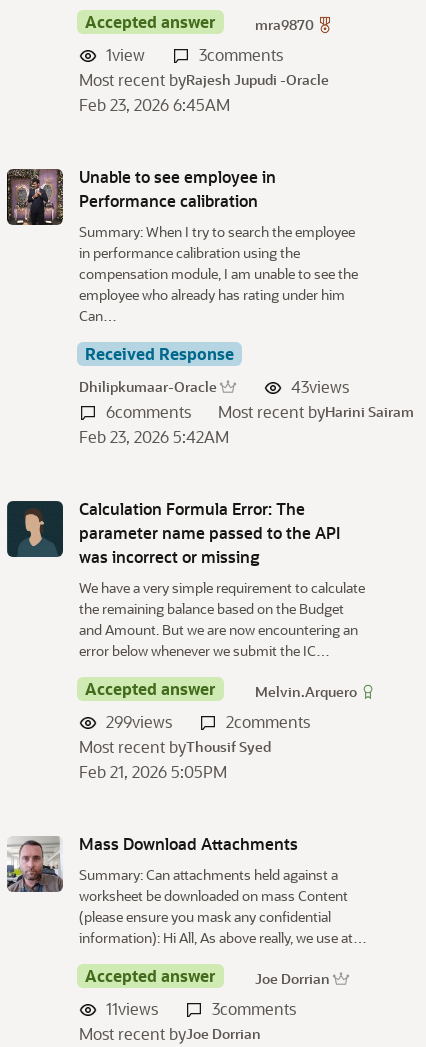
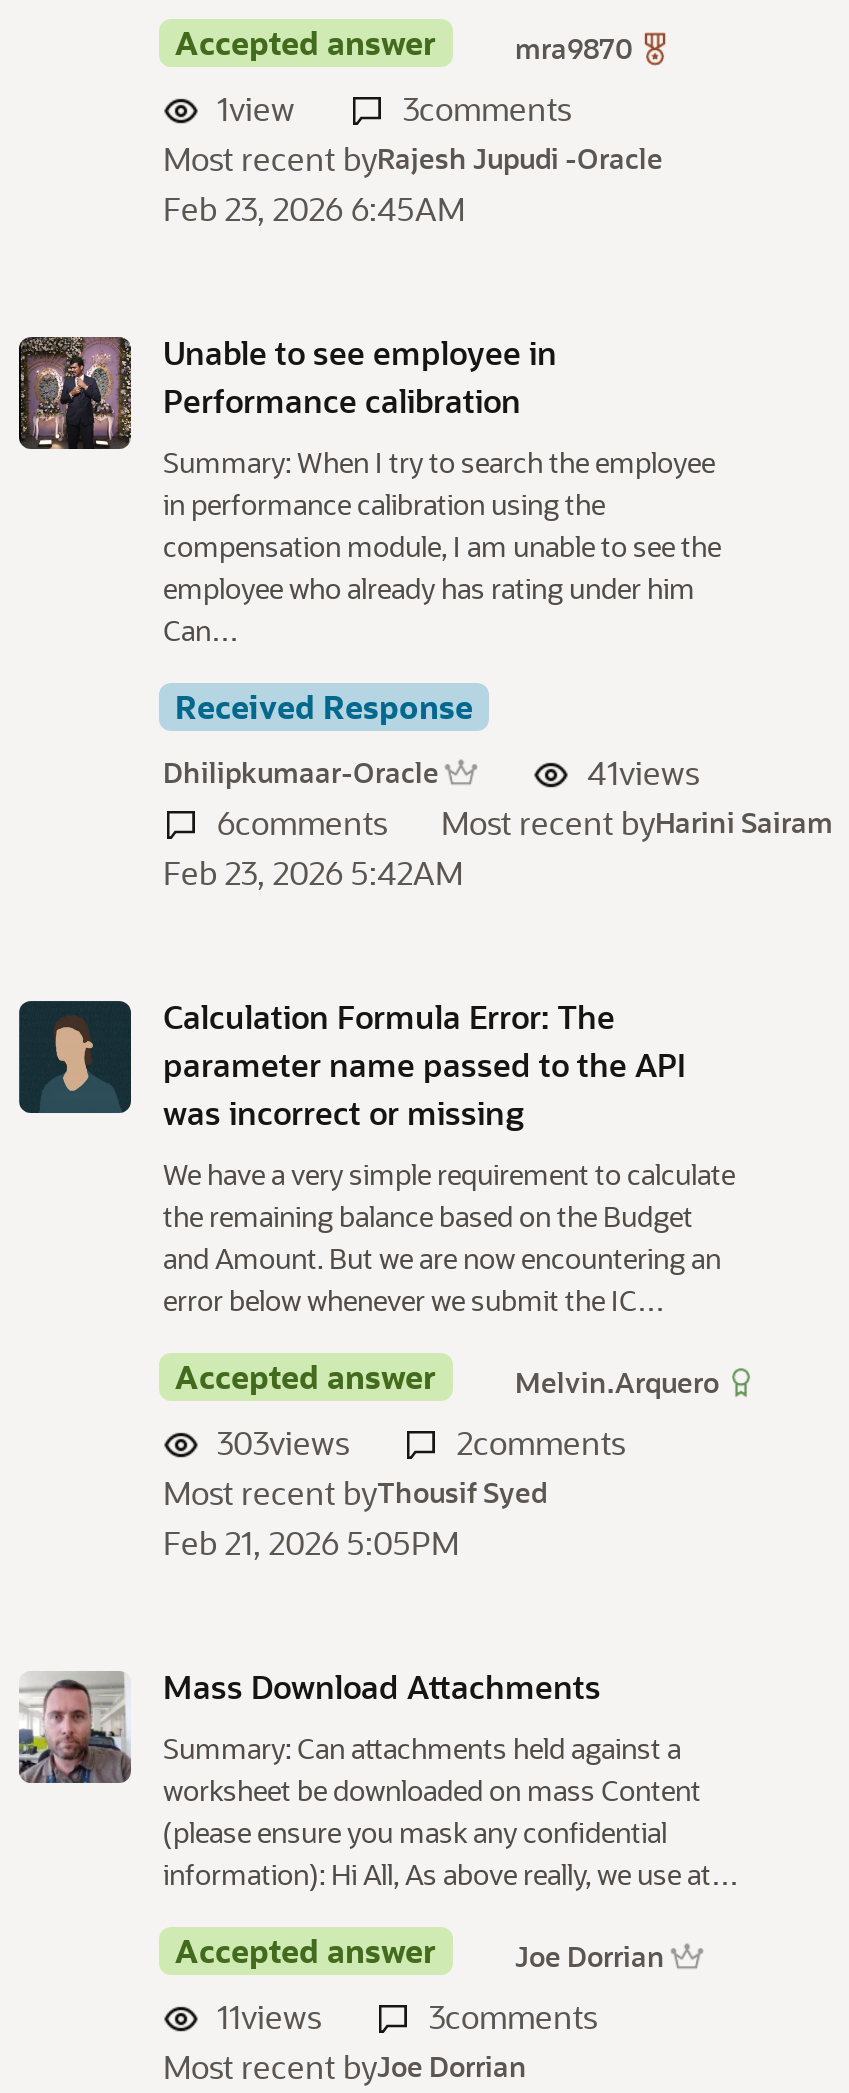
- 43views
+ 41views

- 299views
+ 303views
